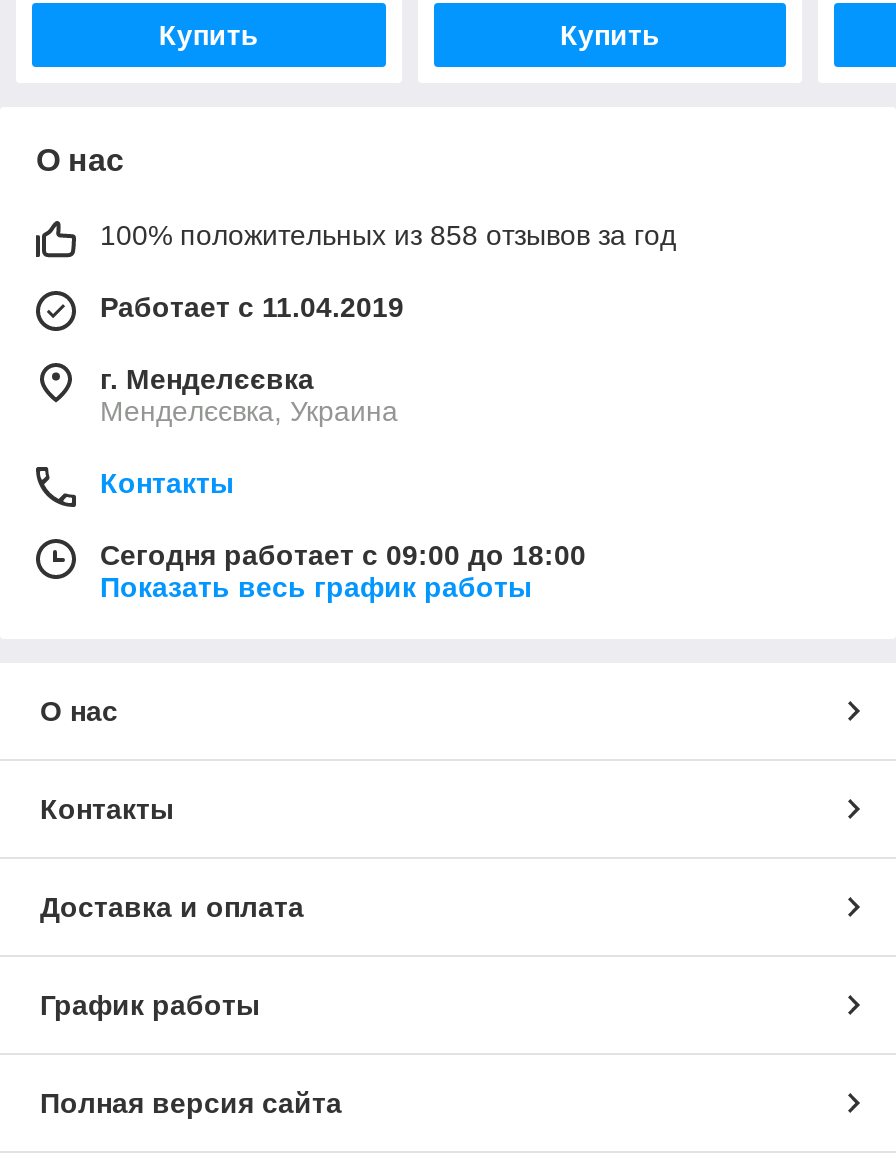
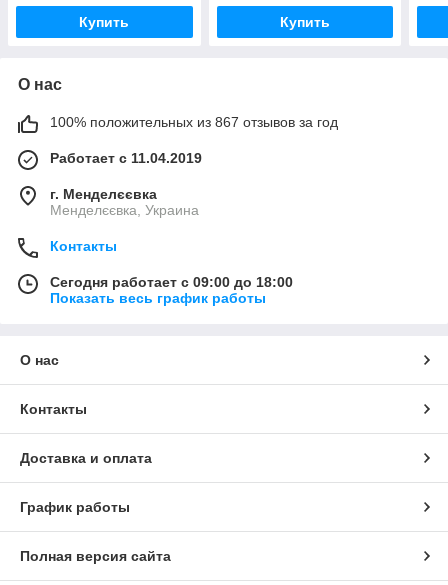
- 100% положительных из 858 отзывов за год
+ 100% положительных из 867 отзывов за год
